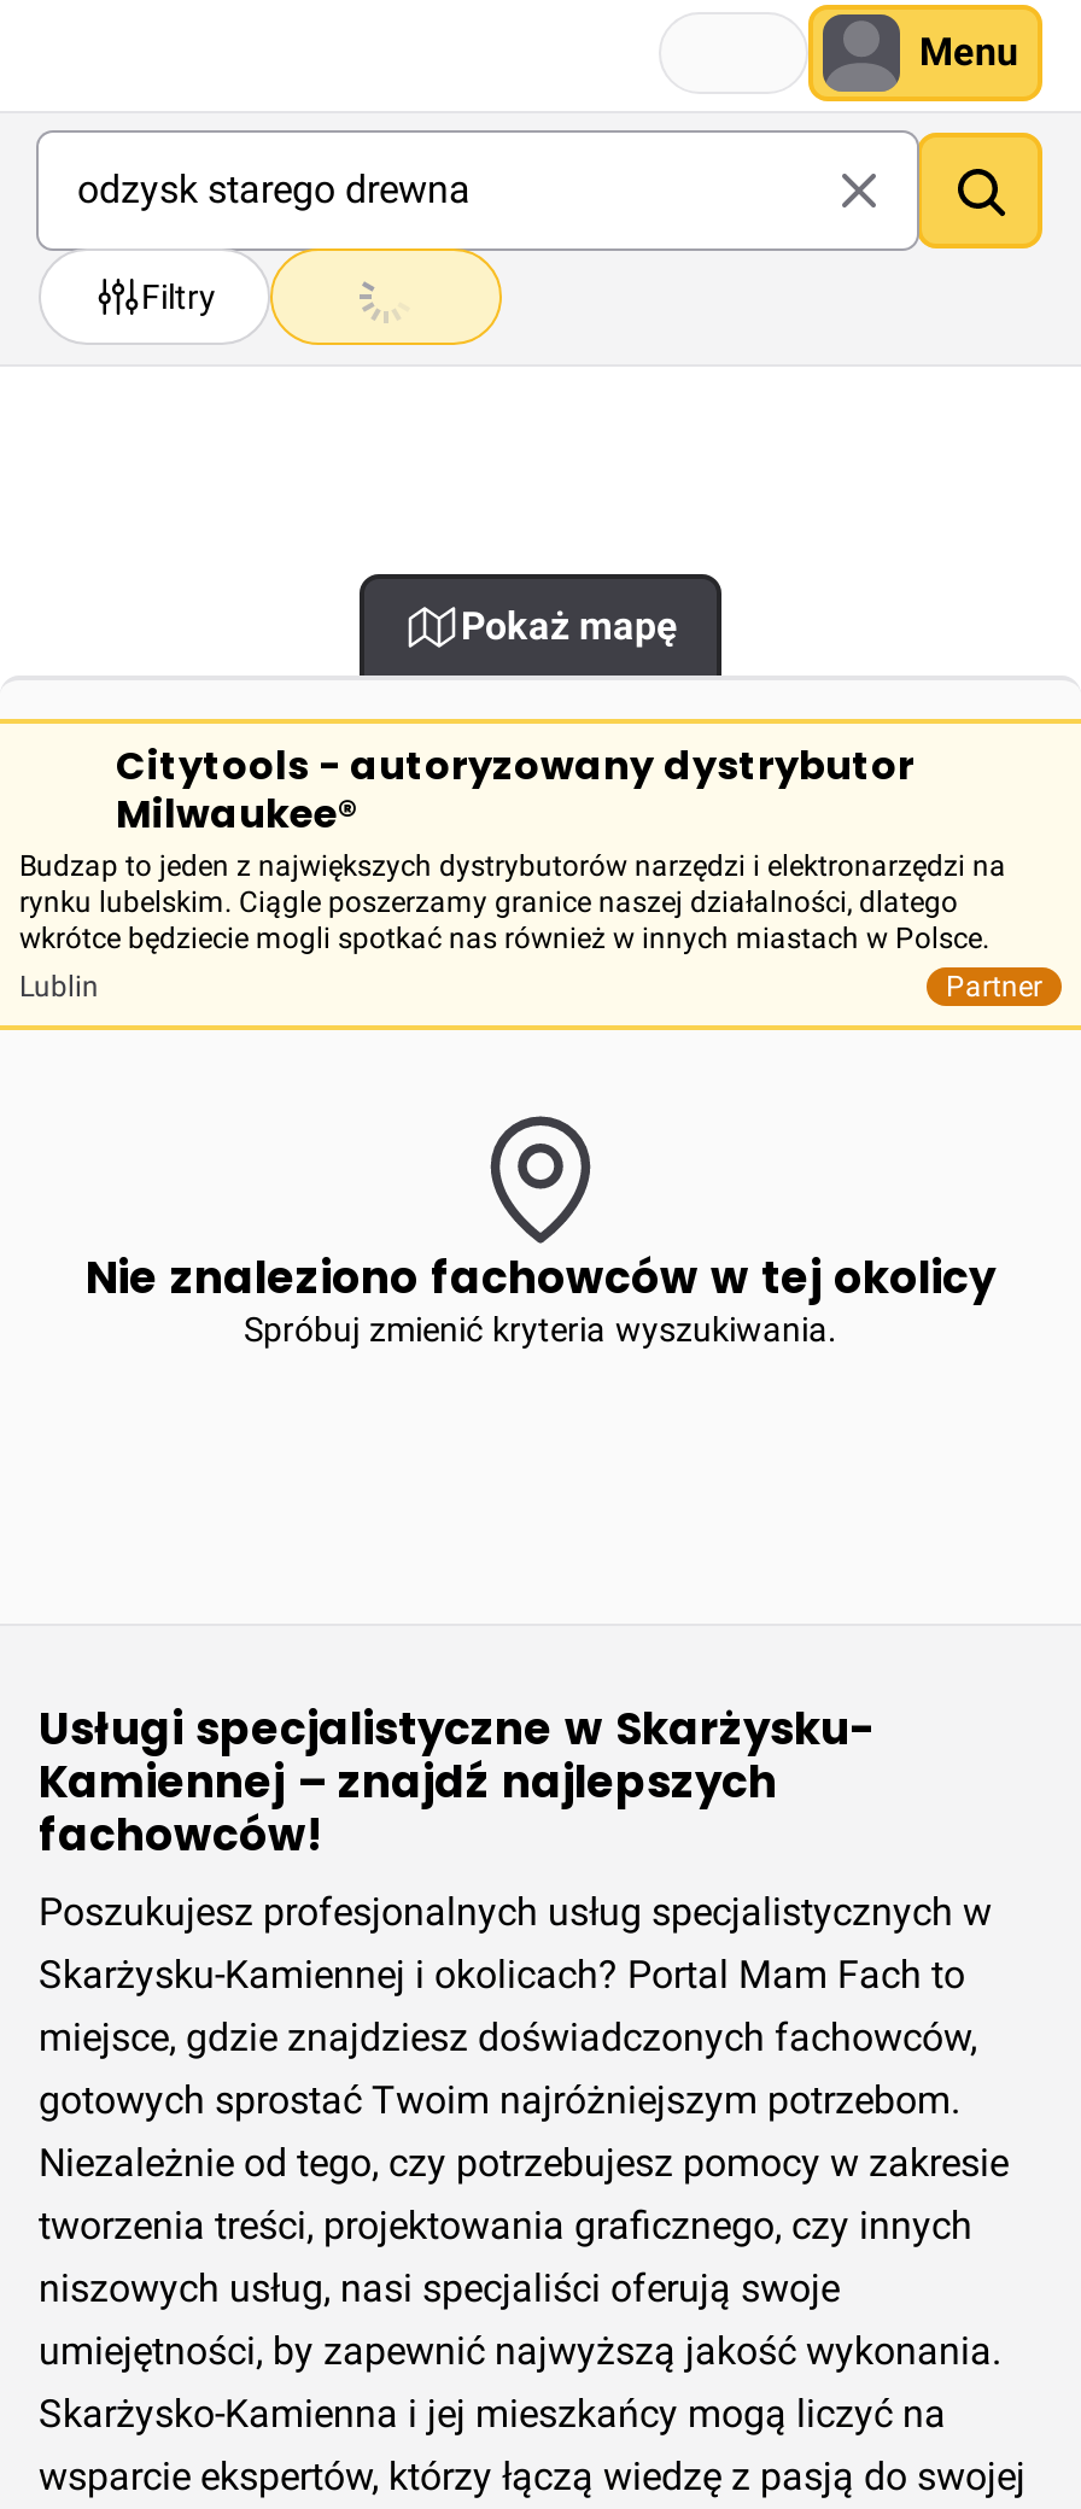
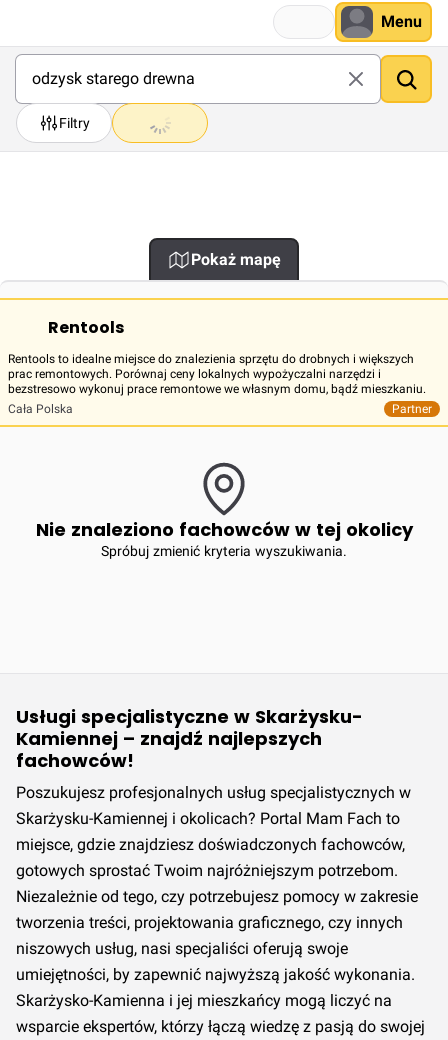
- Citytools - autoryzowany dystrybutor
- Milwaukee®
- Budzap to jeden z największych dystrybutorów narzędzi i elektronarzędzi na
- rynku lubelskim. Ciągle poszerzamy granice naszej działalności, dlatego
- wkrótce będziecie mogli spotkać nas również w innych miastach w Polsce.
- Lublin
+ Rentools
+ Rentools to idealne miejsce do znalezienia sprzętu do drobnych i większych
+ prac remontowych. Porównaj ceny lokalnych wypożyczalni narzędzi i
+ bezstresowo wykonuj prace remontowe we własnym domu, bądź mieszkaniu.
+ Cała Polska
